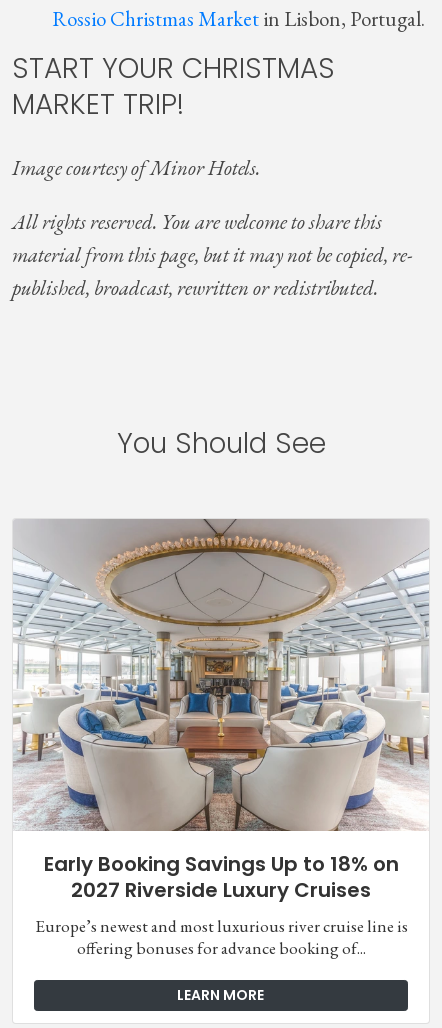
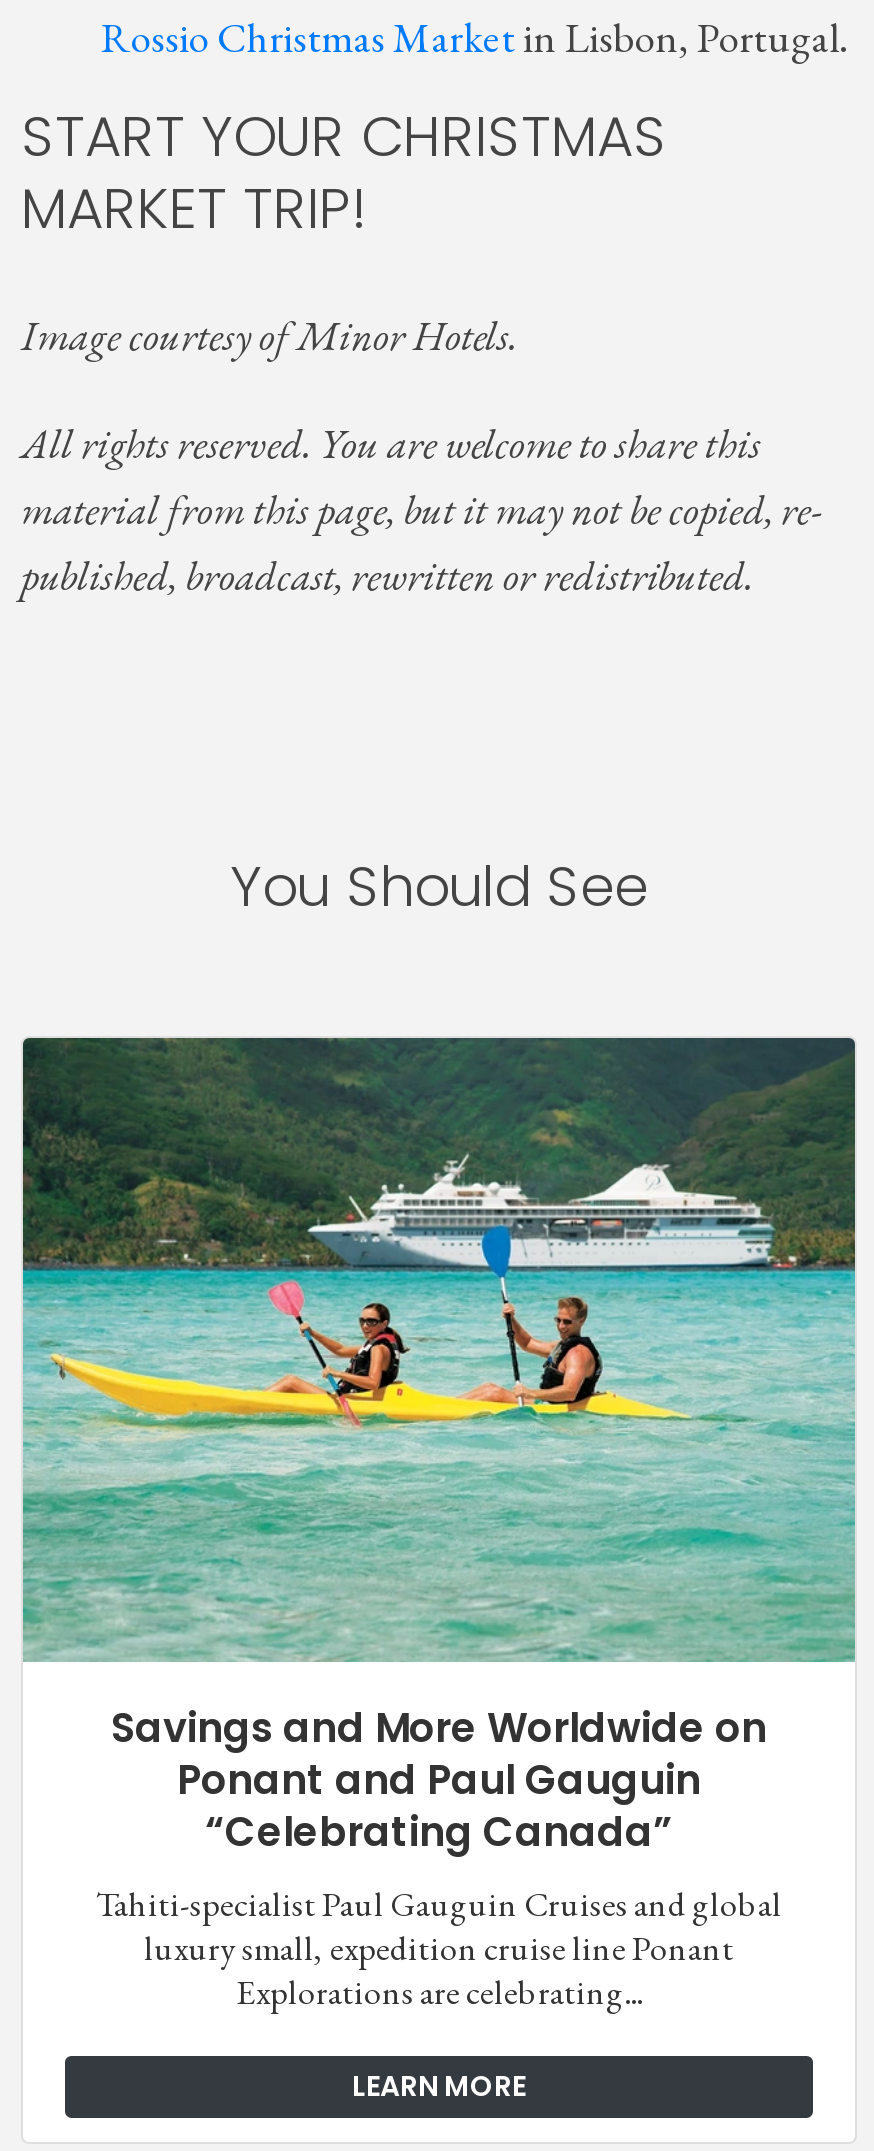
- [image]
- Early Booking Savings Up to 18% on
- 2027 Riverside Luxury Cruises
- Europe’s newest and most luxurious river cruise line is
- offering bonuses for advance booking of...
+ [image]
+ Savings and More Worldwide on
+ Ponant and Paul Gauguin
+ “Celebrating Canada”
+ Tahiti-specialist Paul Gauguin Cruises and global
+ luxury small, expedition cruise line Ponant
+ Explorations are celebrating...
